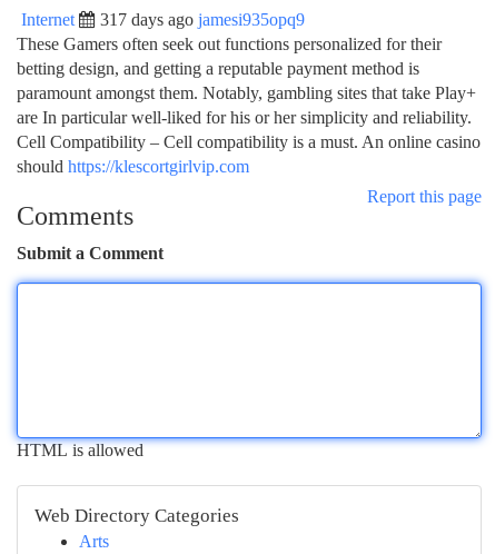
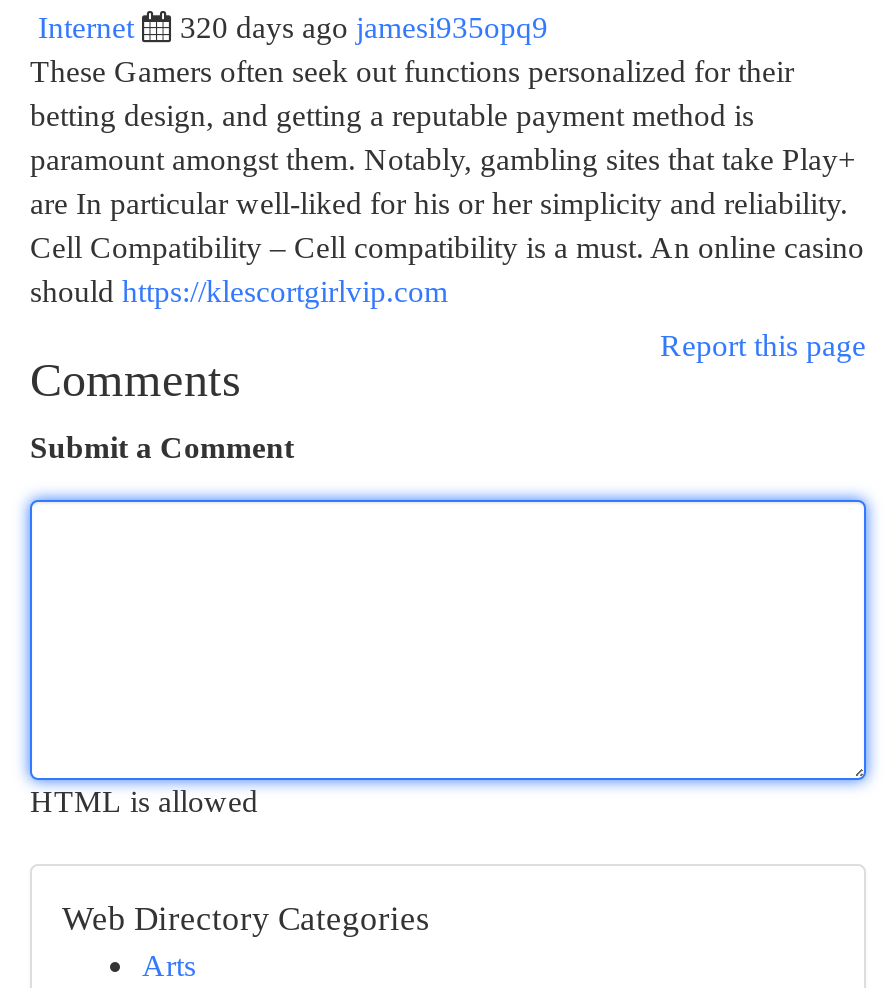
- 317 days ago jamesi935opq9
+ 320 days ago jamesi935opq9
